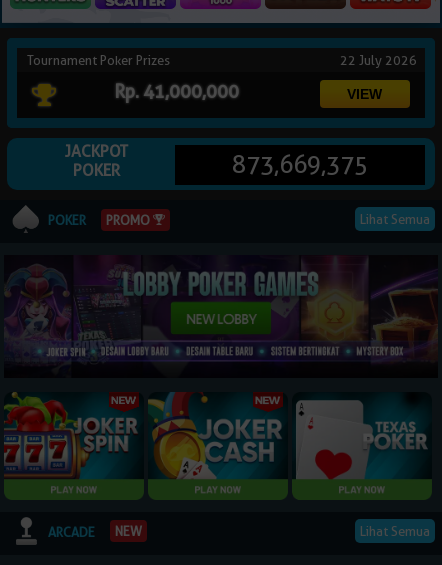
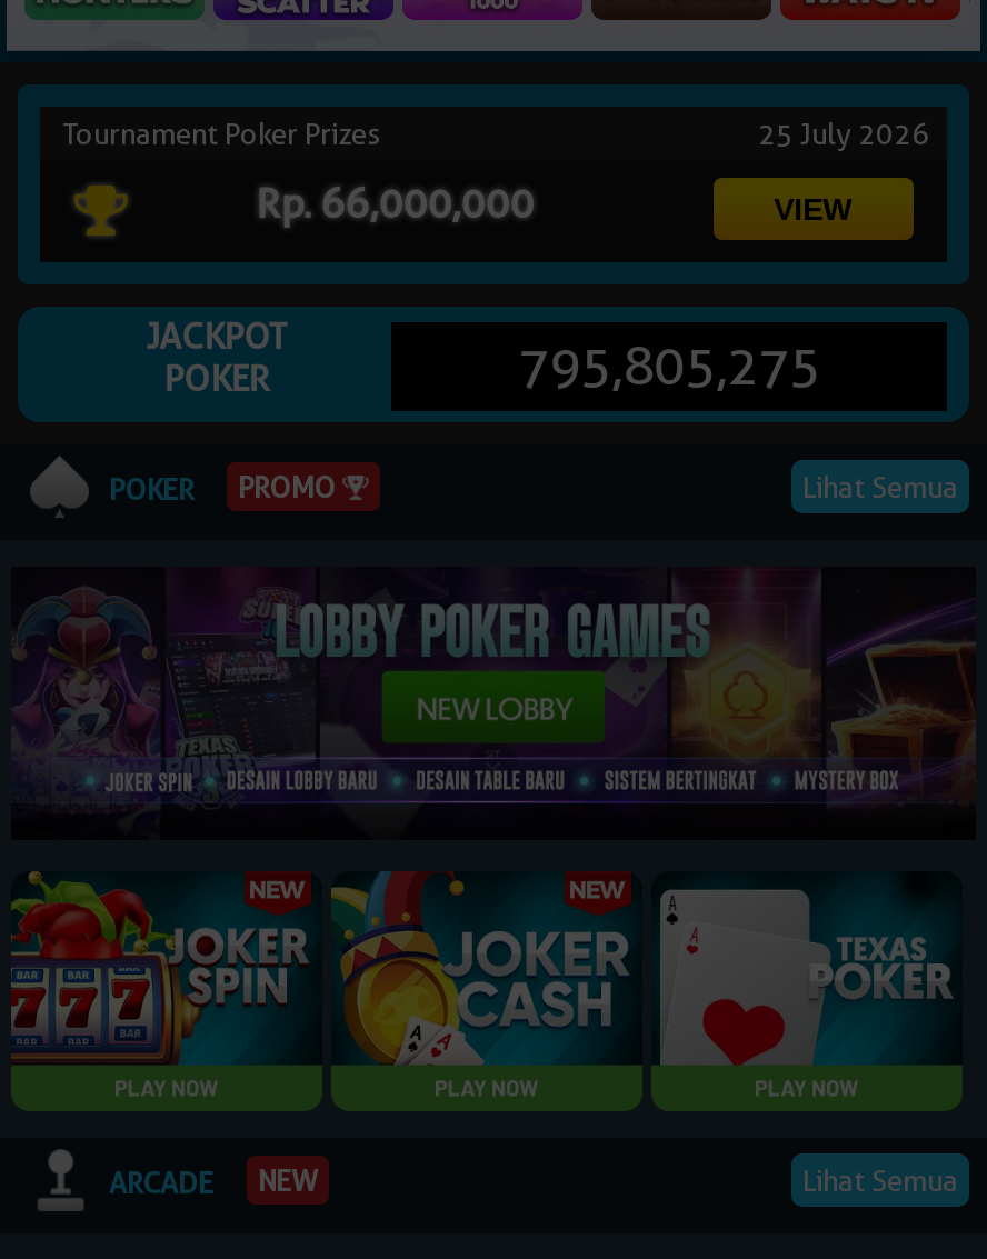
- 22 July 2026
+ 25 July 2026

- Rp. 41,000,000
+ Rp. 66,000,000

- 873,669,375
+ 795,805,275
